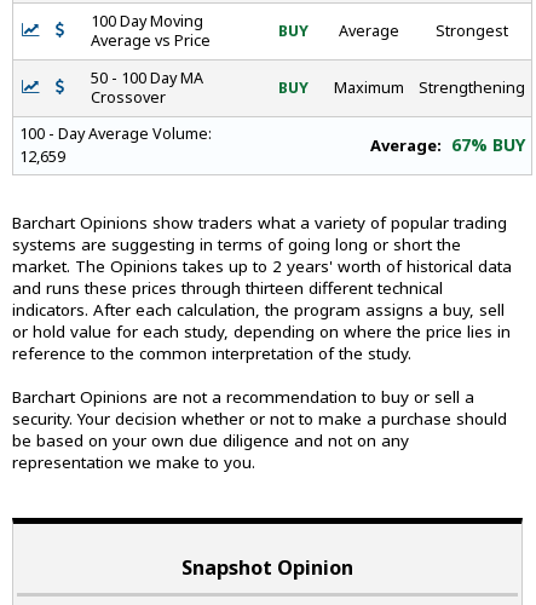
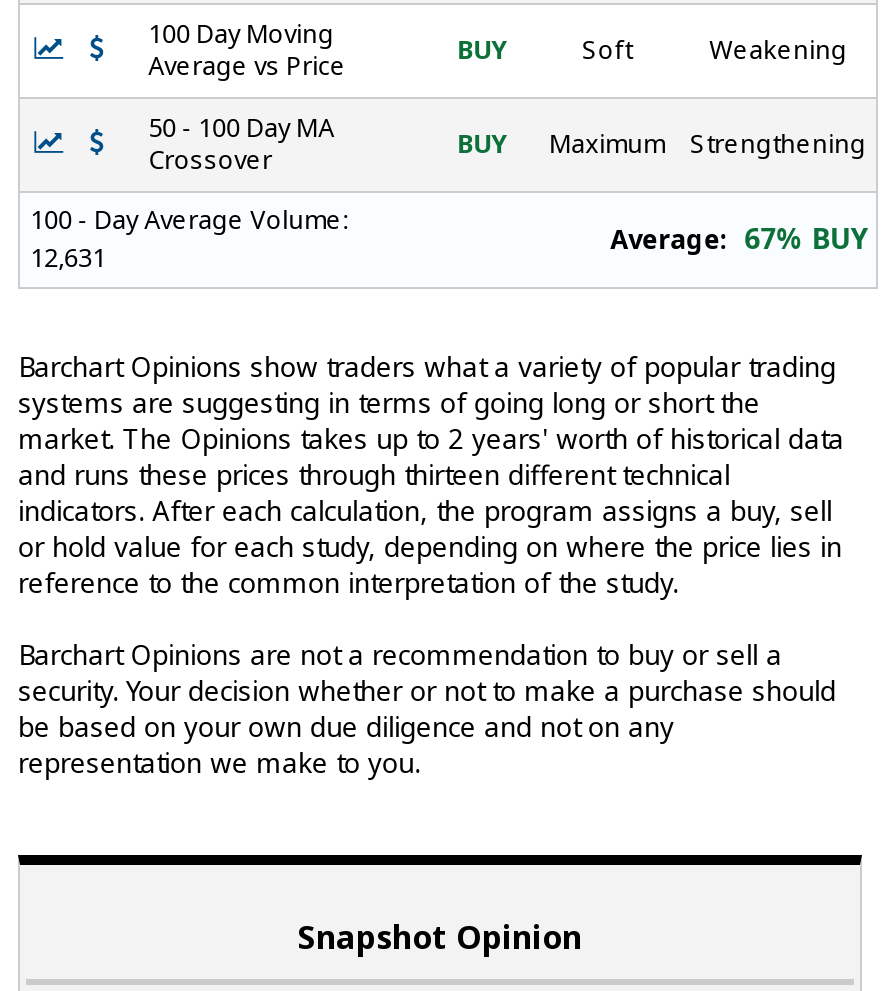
- Average
- Strongest
+ Soft
+ Weakening

- 12,659
+ 12,631
